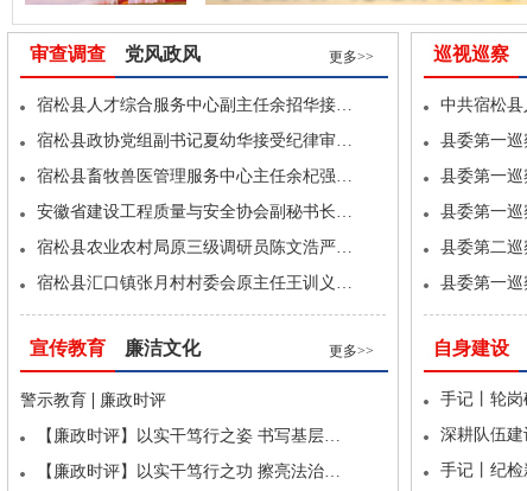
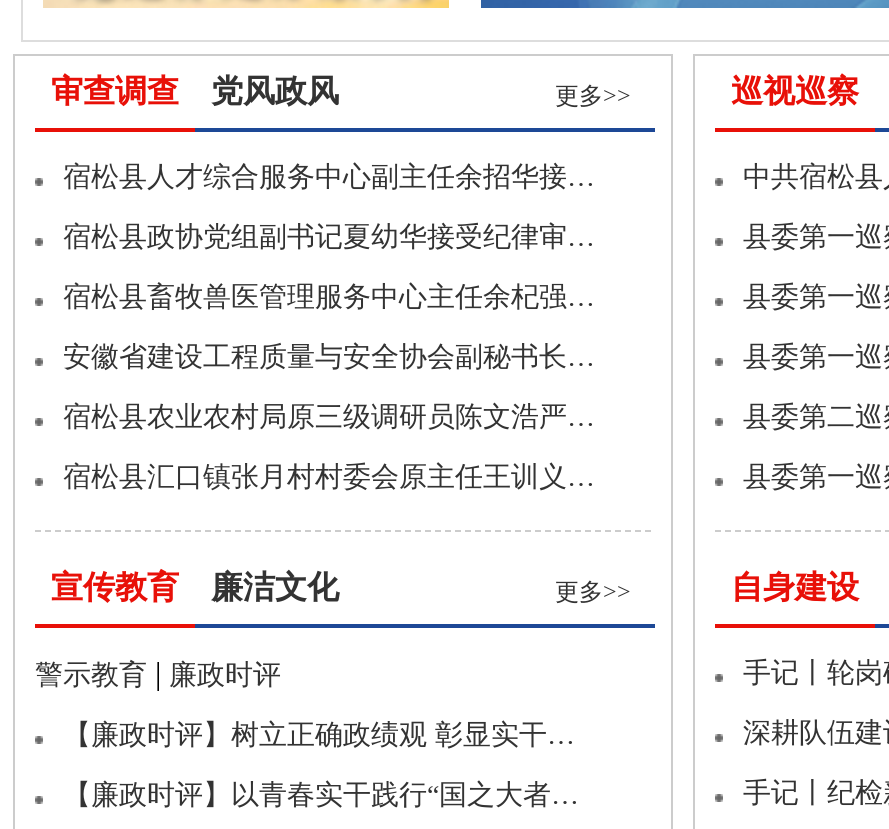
- 【廉政时评】以实干笃行之姿 书写基层…
+ 【廉政时评】树立正确政绩观 彰显实干…

- 【廉政时评】以实干笃行之功 擦亮法治…
+ 【廉政时评】以青春实干践行“国之大者…
